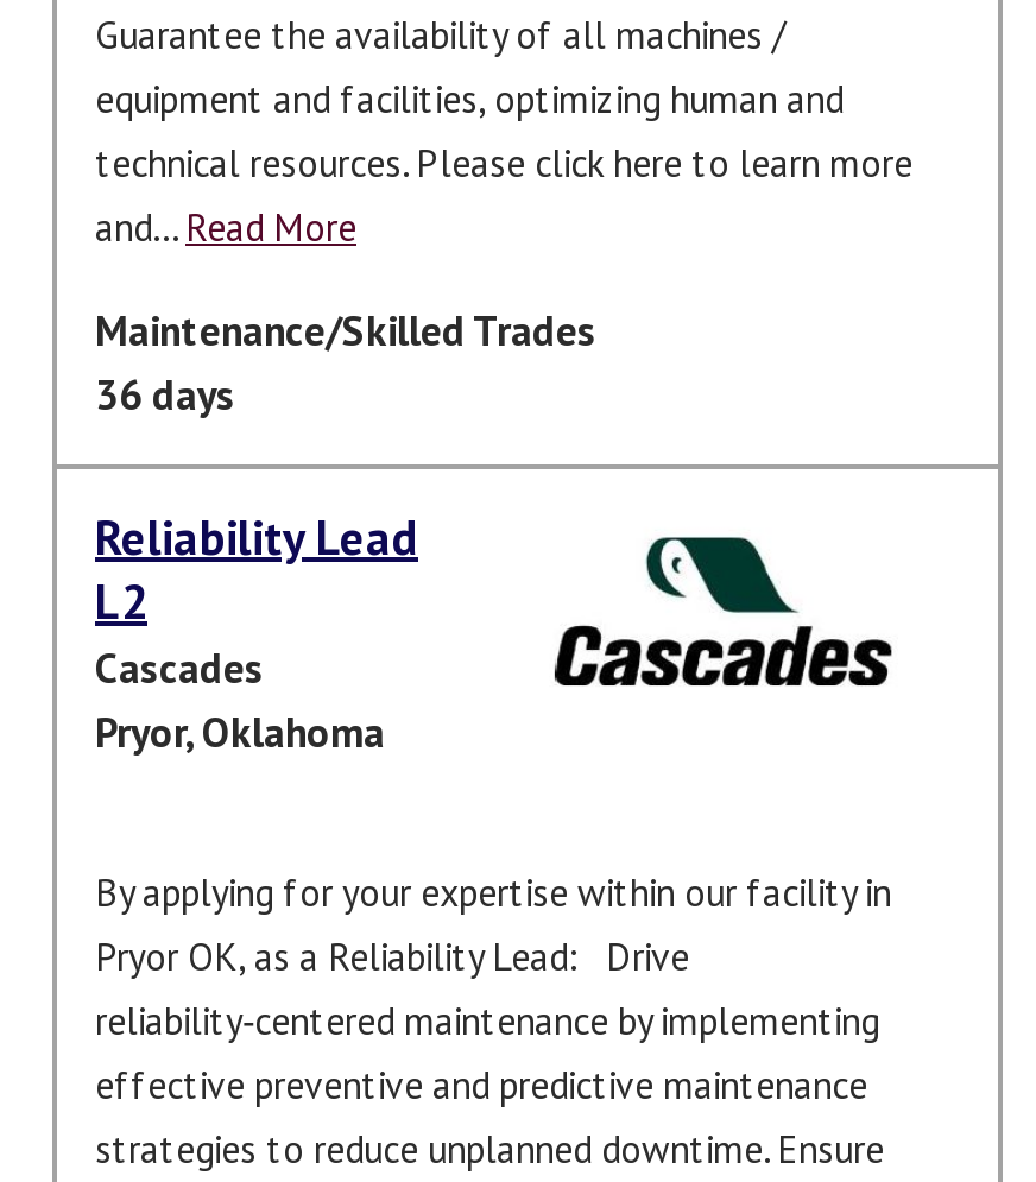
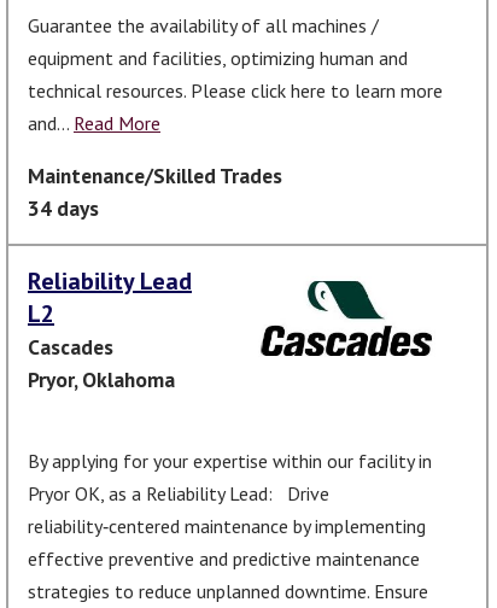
- 36 days
+ 34 days
